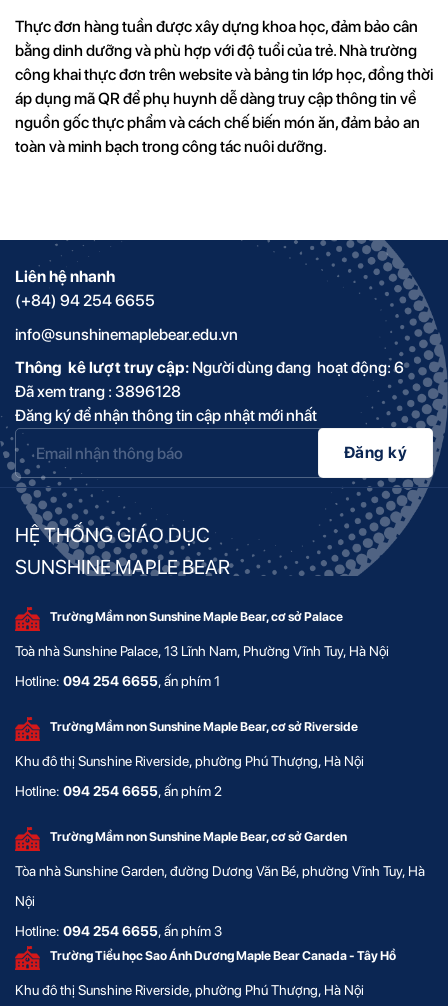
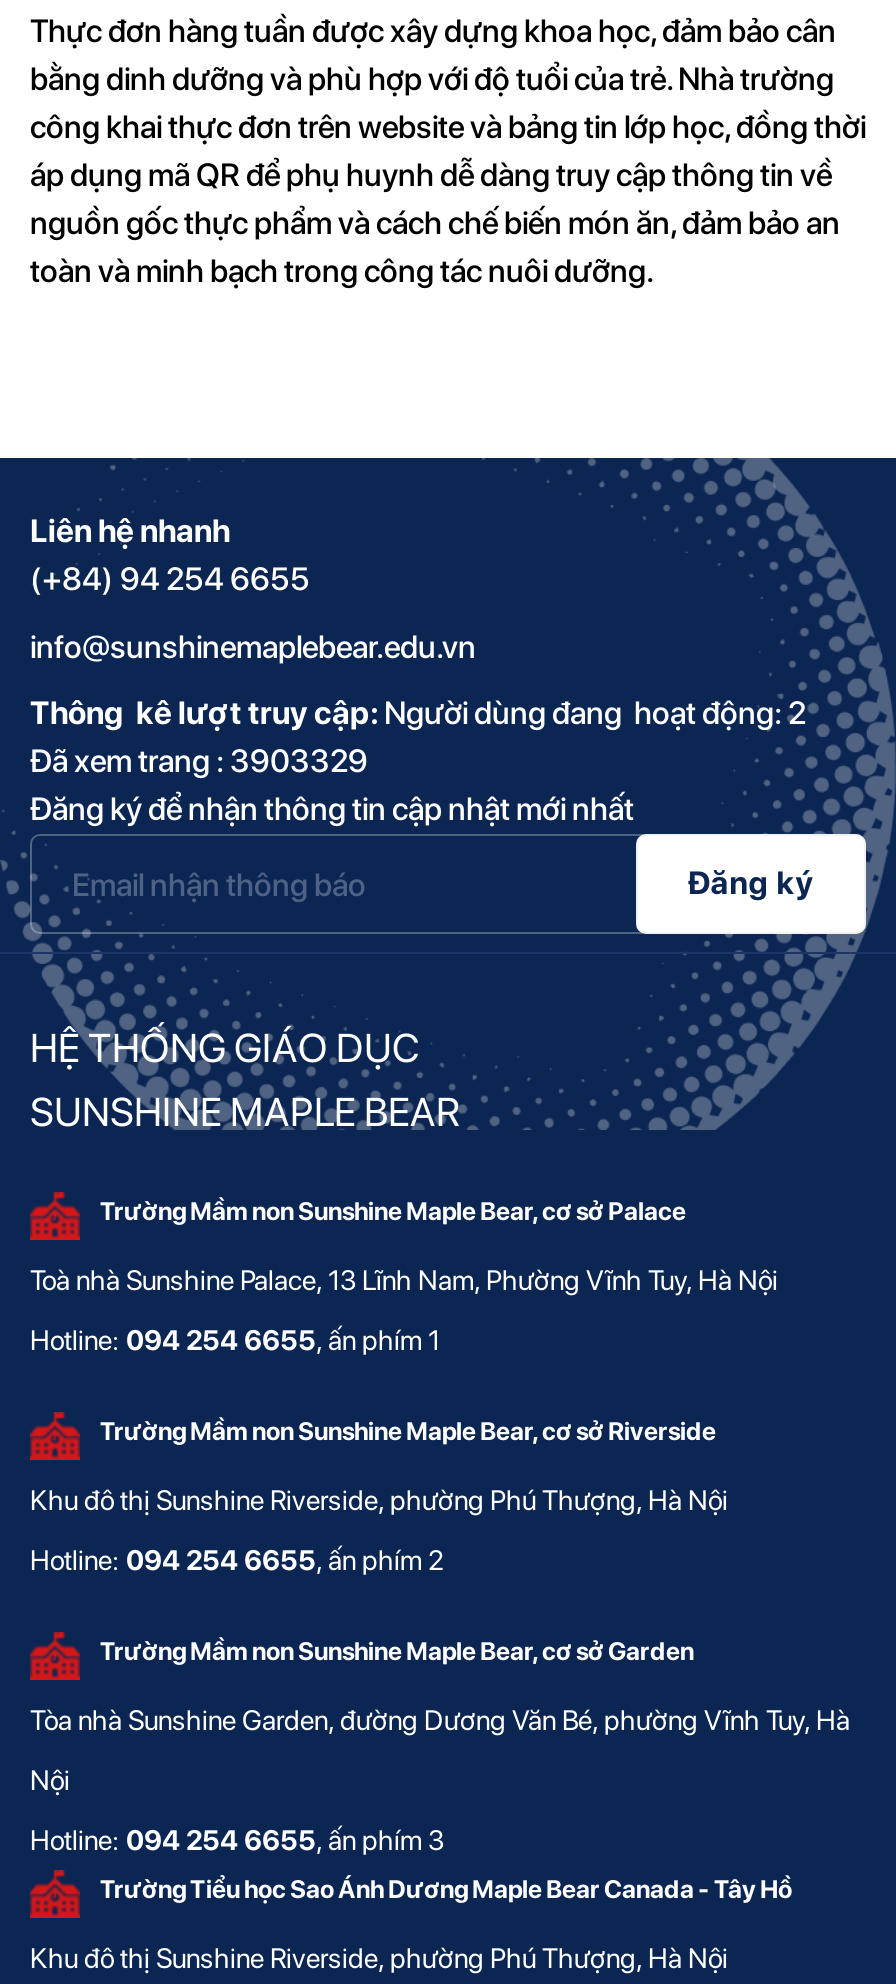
- Thông kê lượt truy cập: Người dùng đang hoạt động: 6
+ Thông kê lượt truy cập: Người dùng đang hoạt động: 2

- Đã xem trang : 3896128
+ Đã xem trang : 3903329
